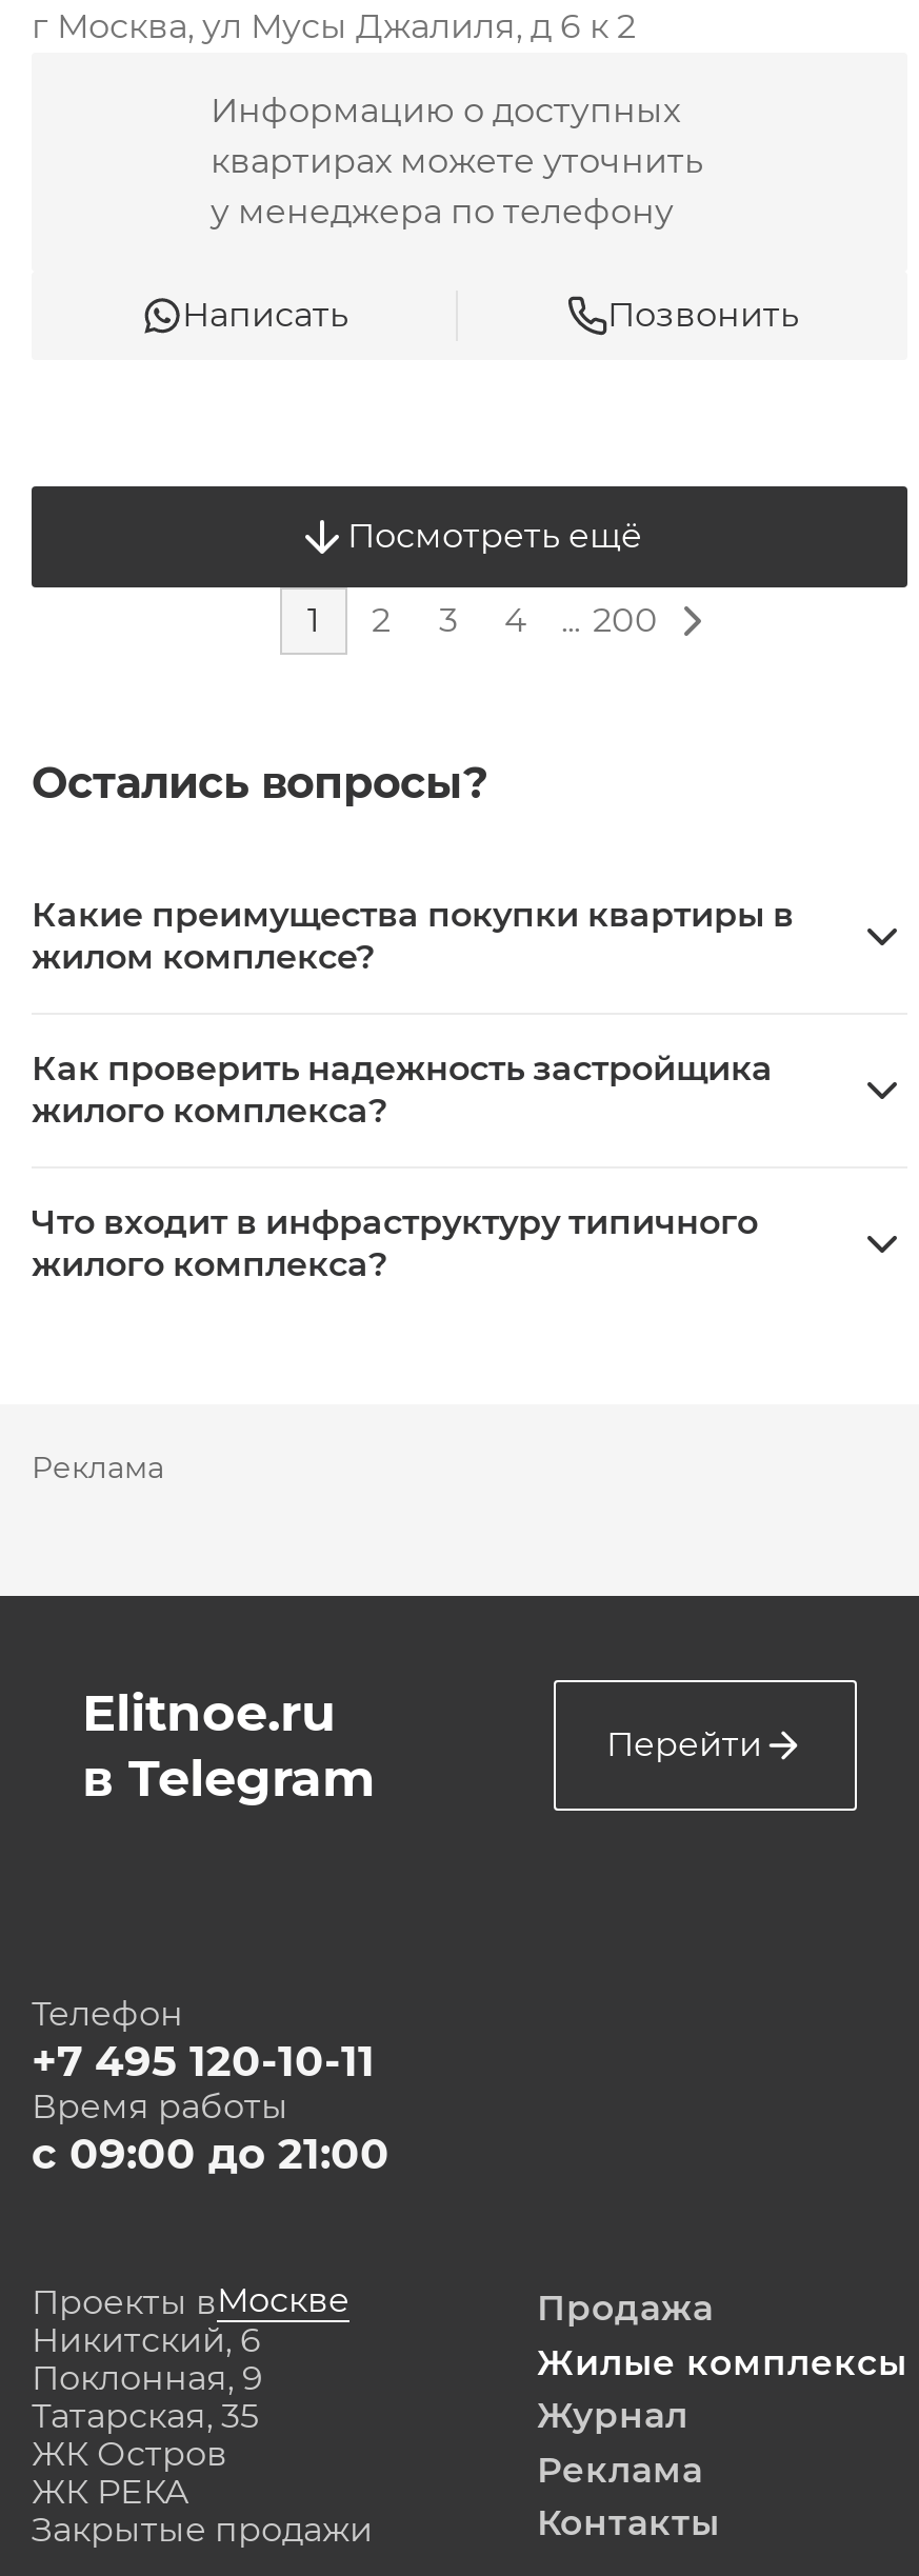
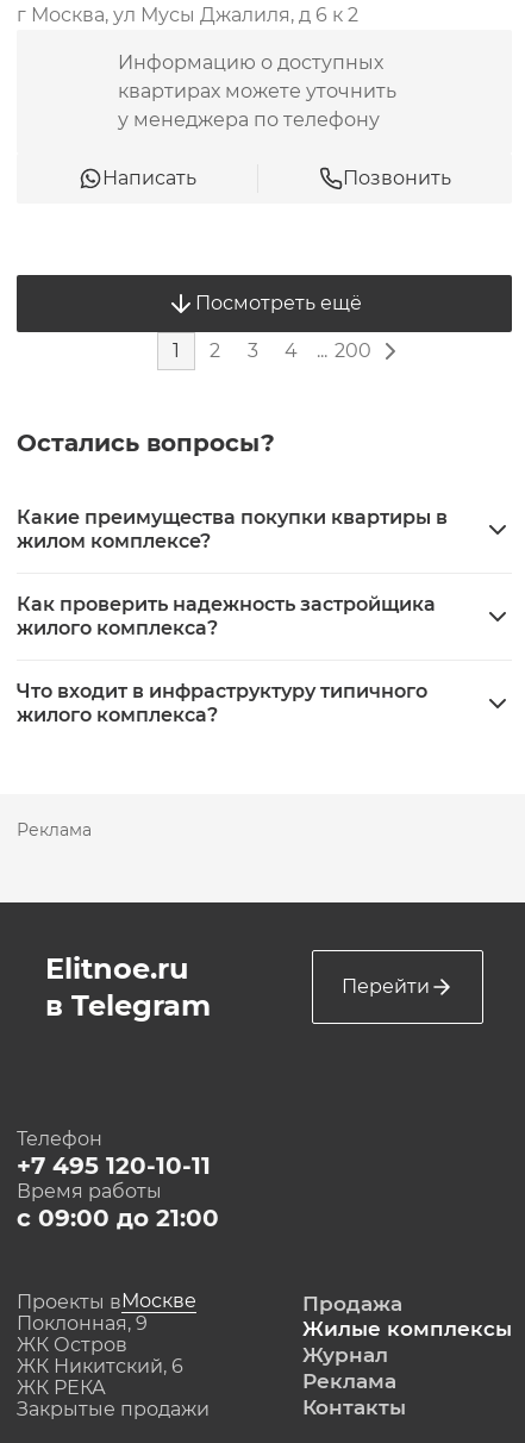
- Никитский, 6

- Татарская, 35

+ ЖК Никитский, 6

moved up: ЖК Остров
